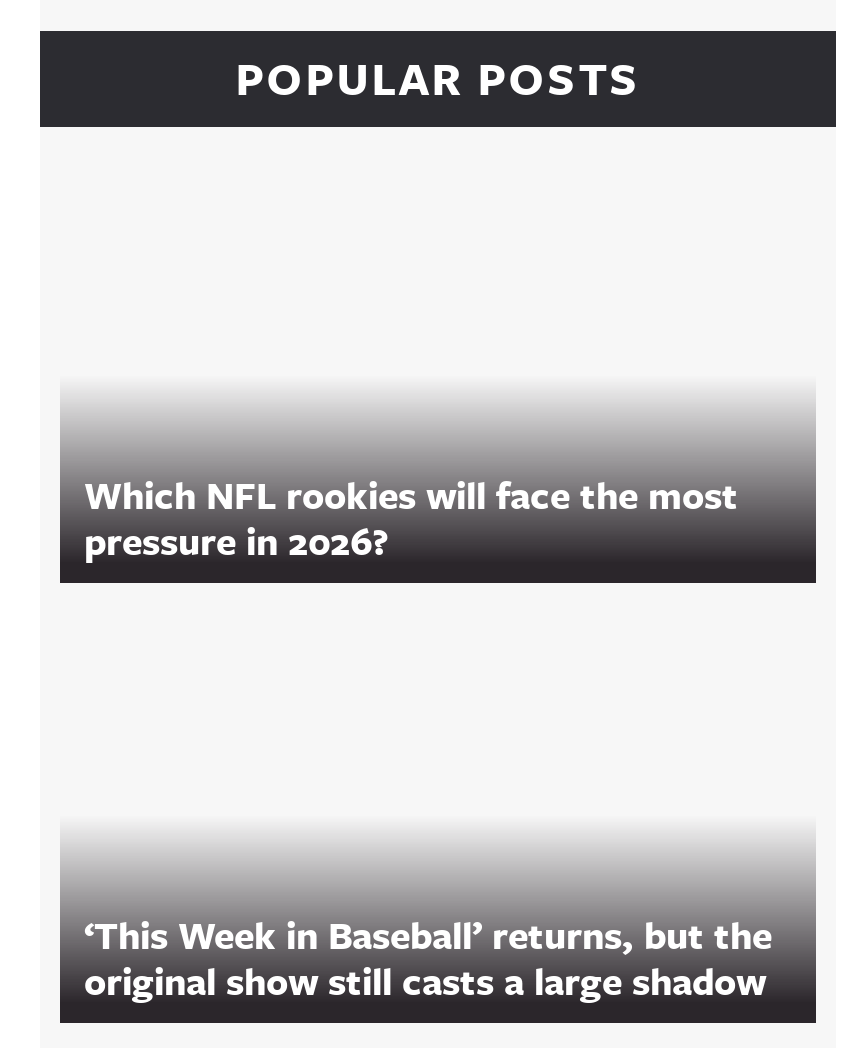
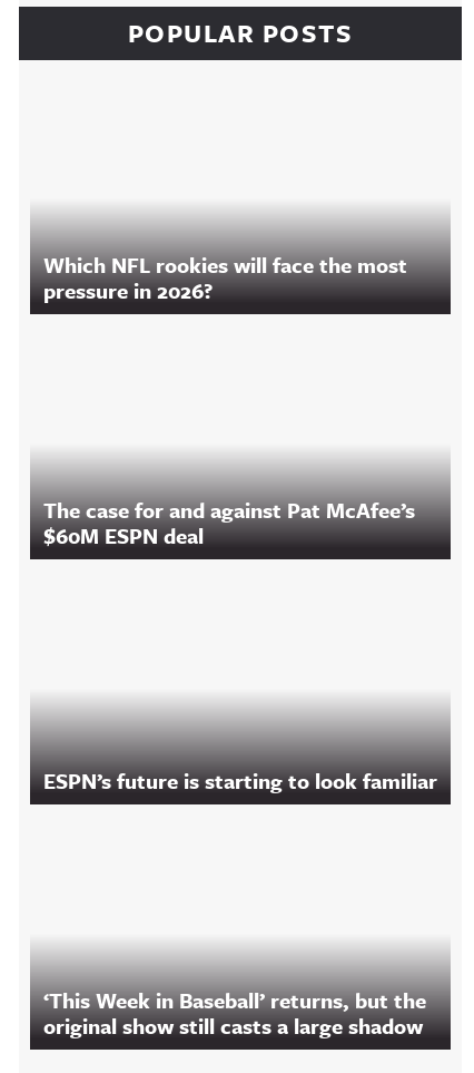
+ The case for and against Pat McAfee’s
+ $60M ESPN deal

+ ESPN’s future is starting to look familiar
